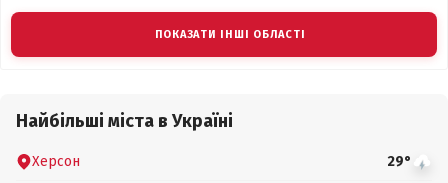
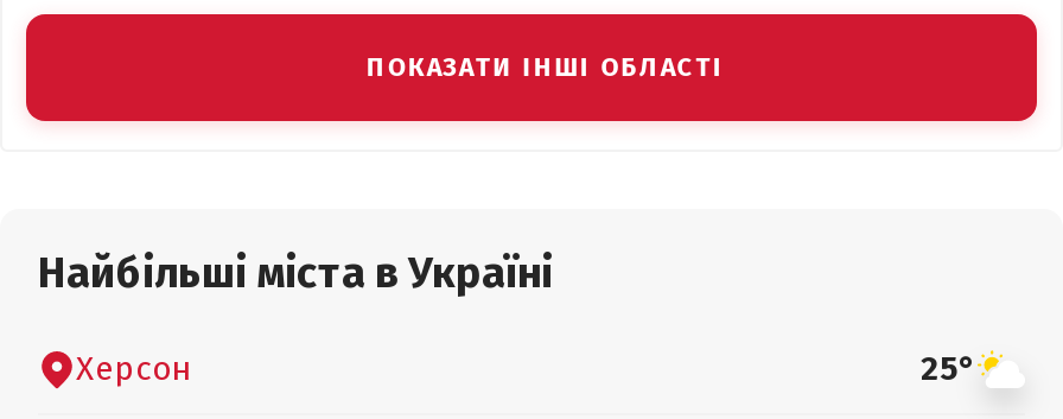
- 29°
+ 25°
